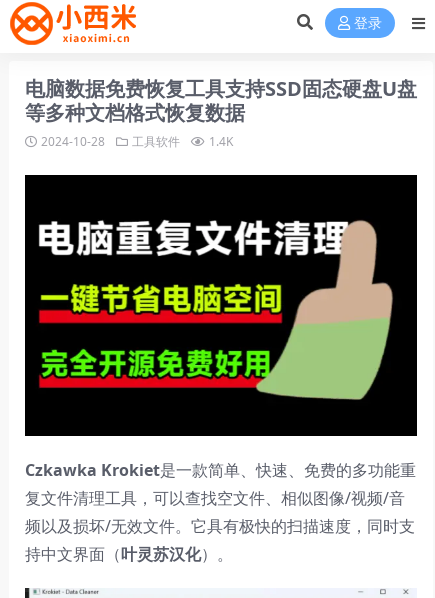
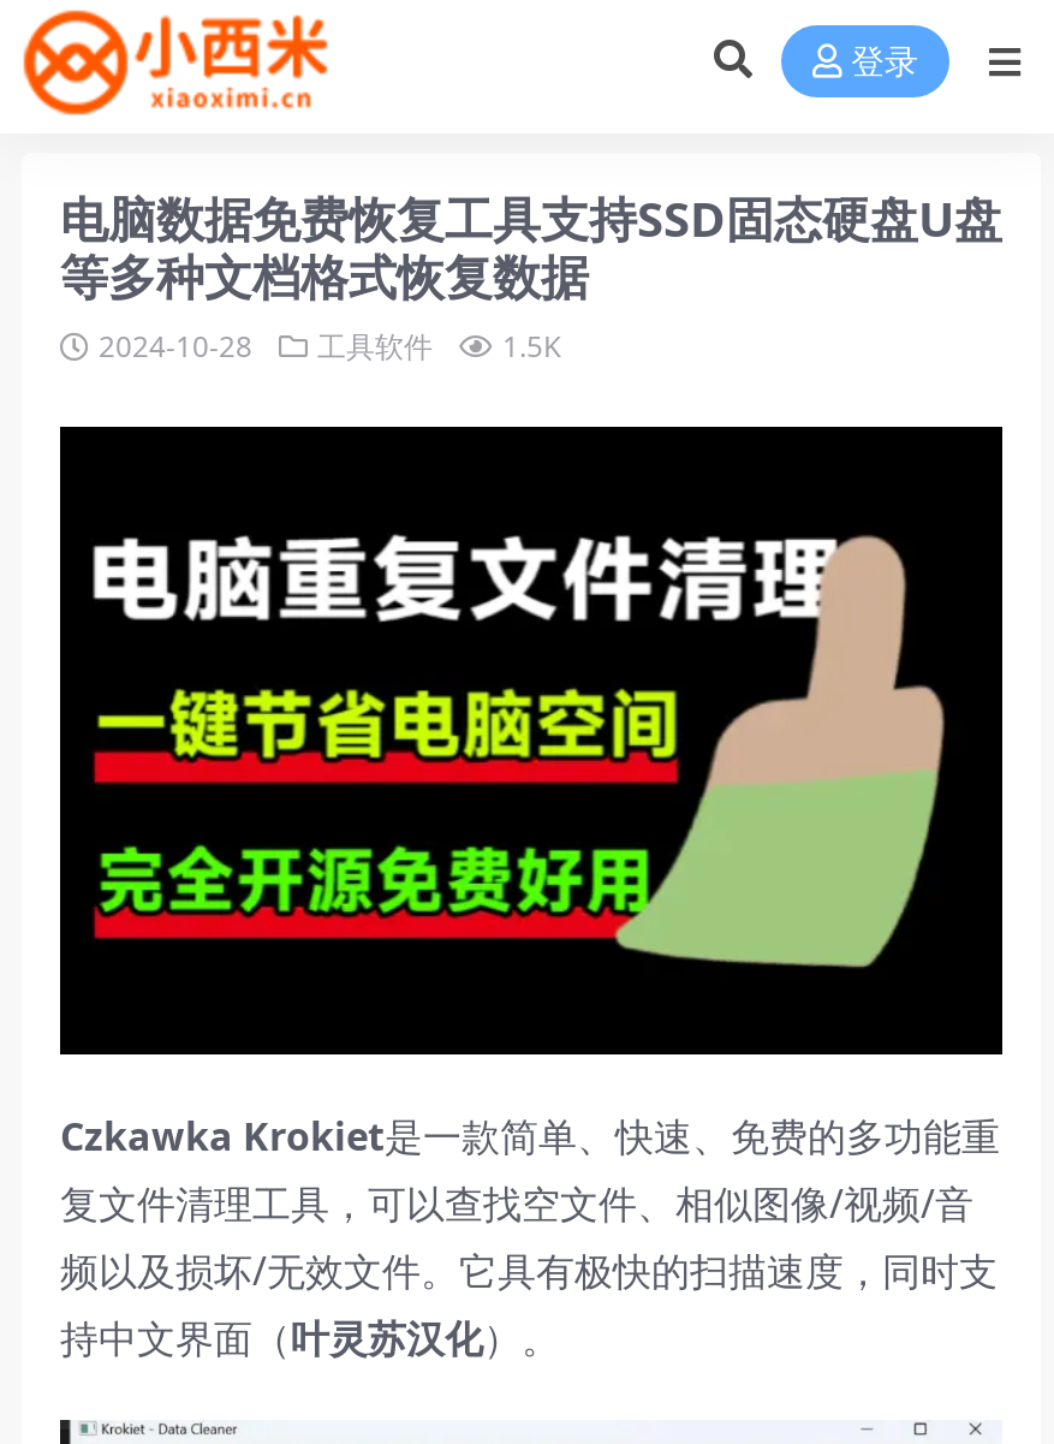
- 2024-10-28 工具软件 1.4K
+ 2024-10-28 工具软件 1.5K
